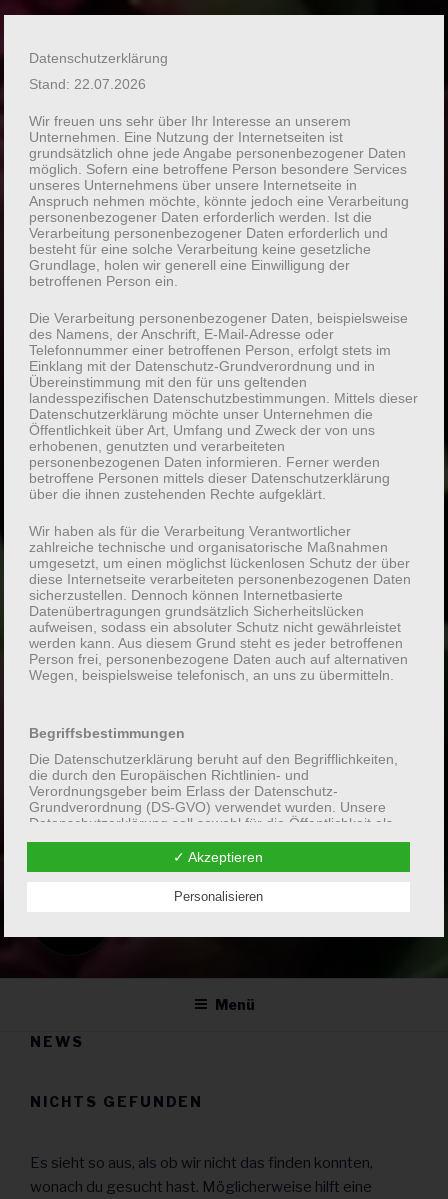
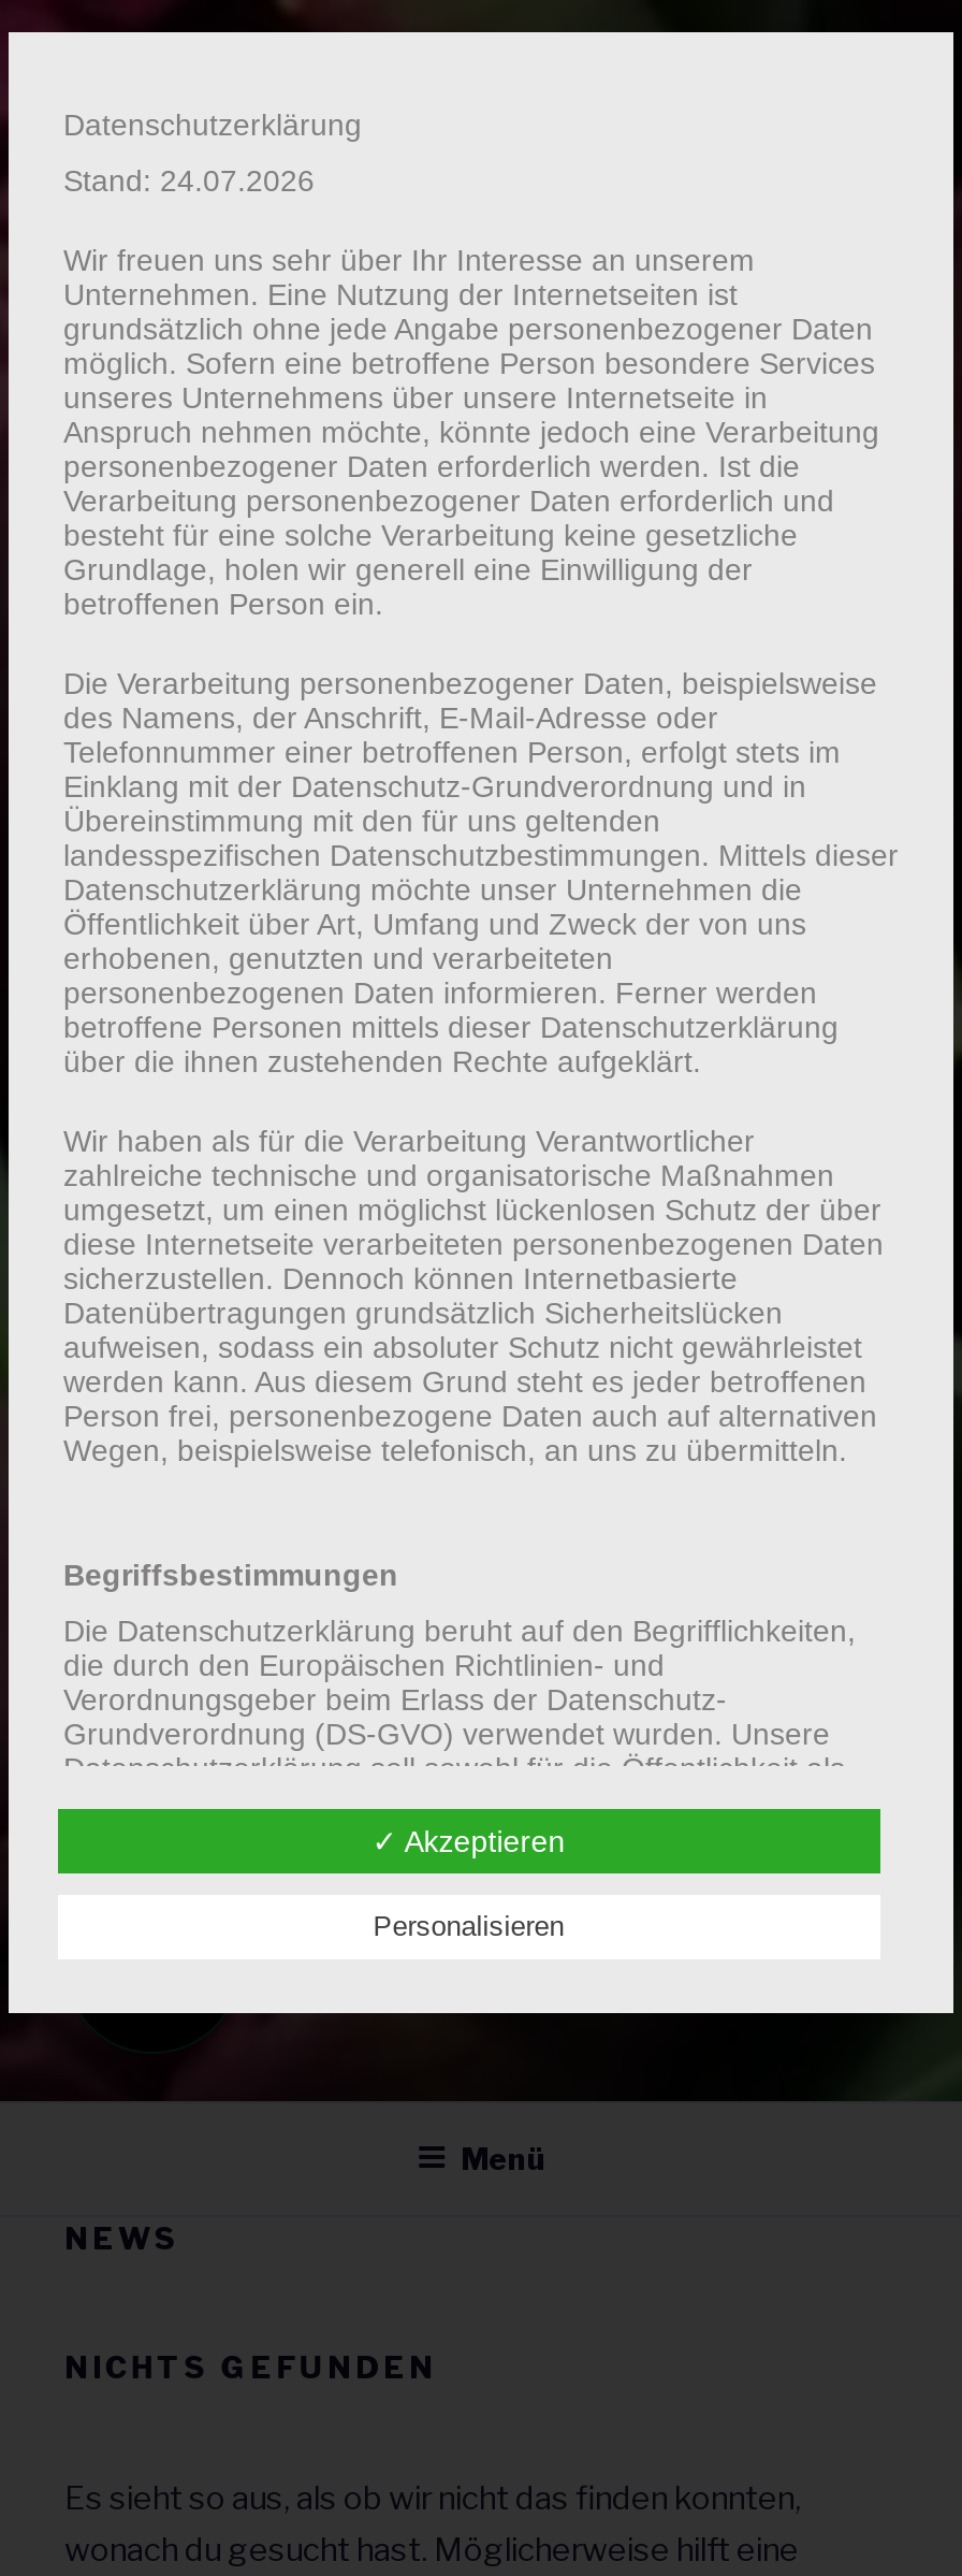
- Stand: 22.07.2026
+ Stand: 24.07.2026
